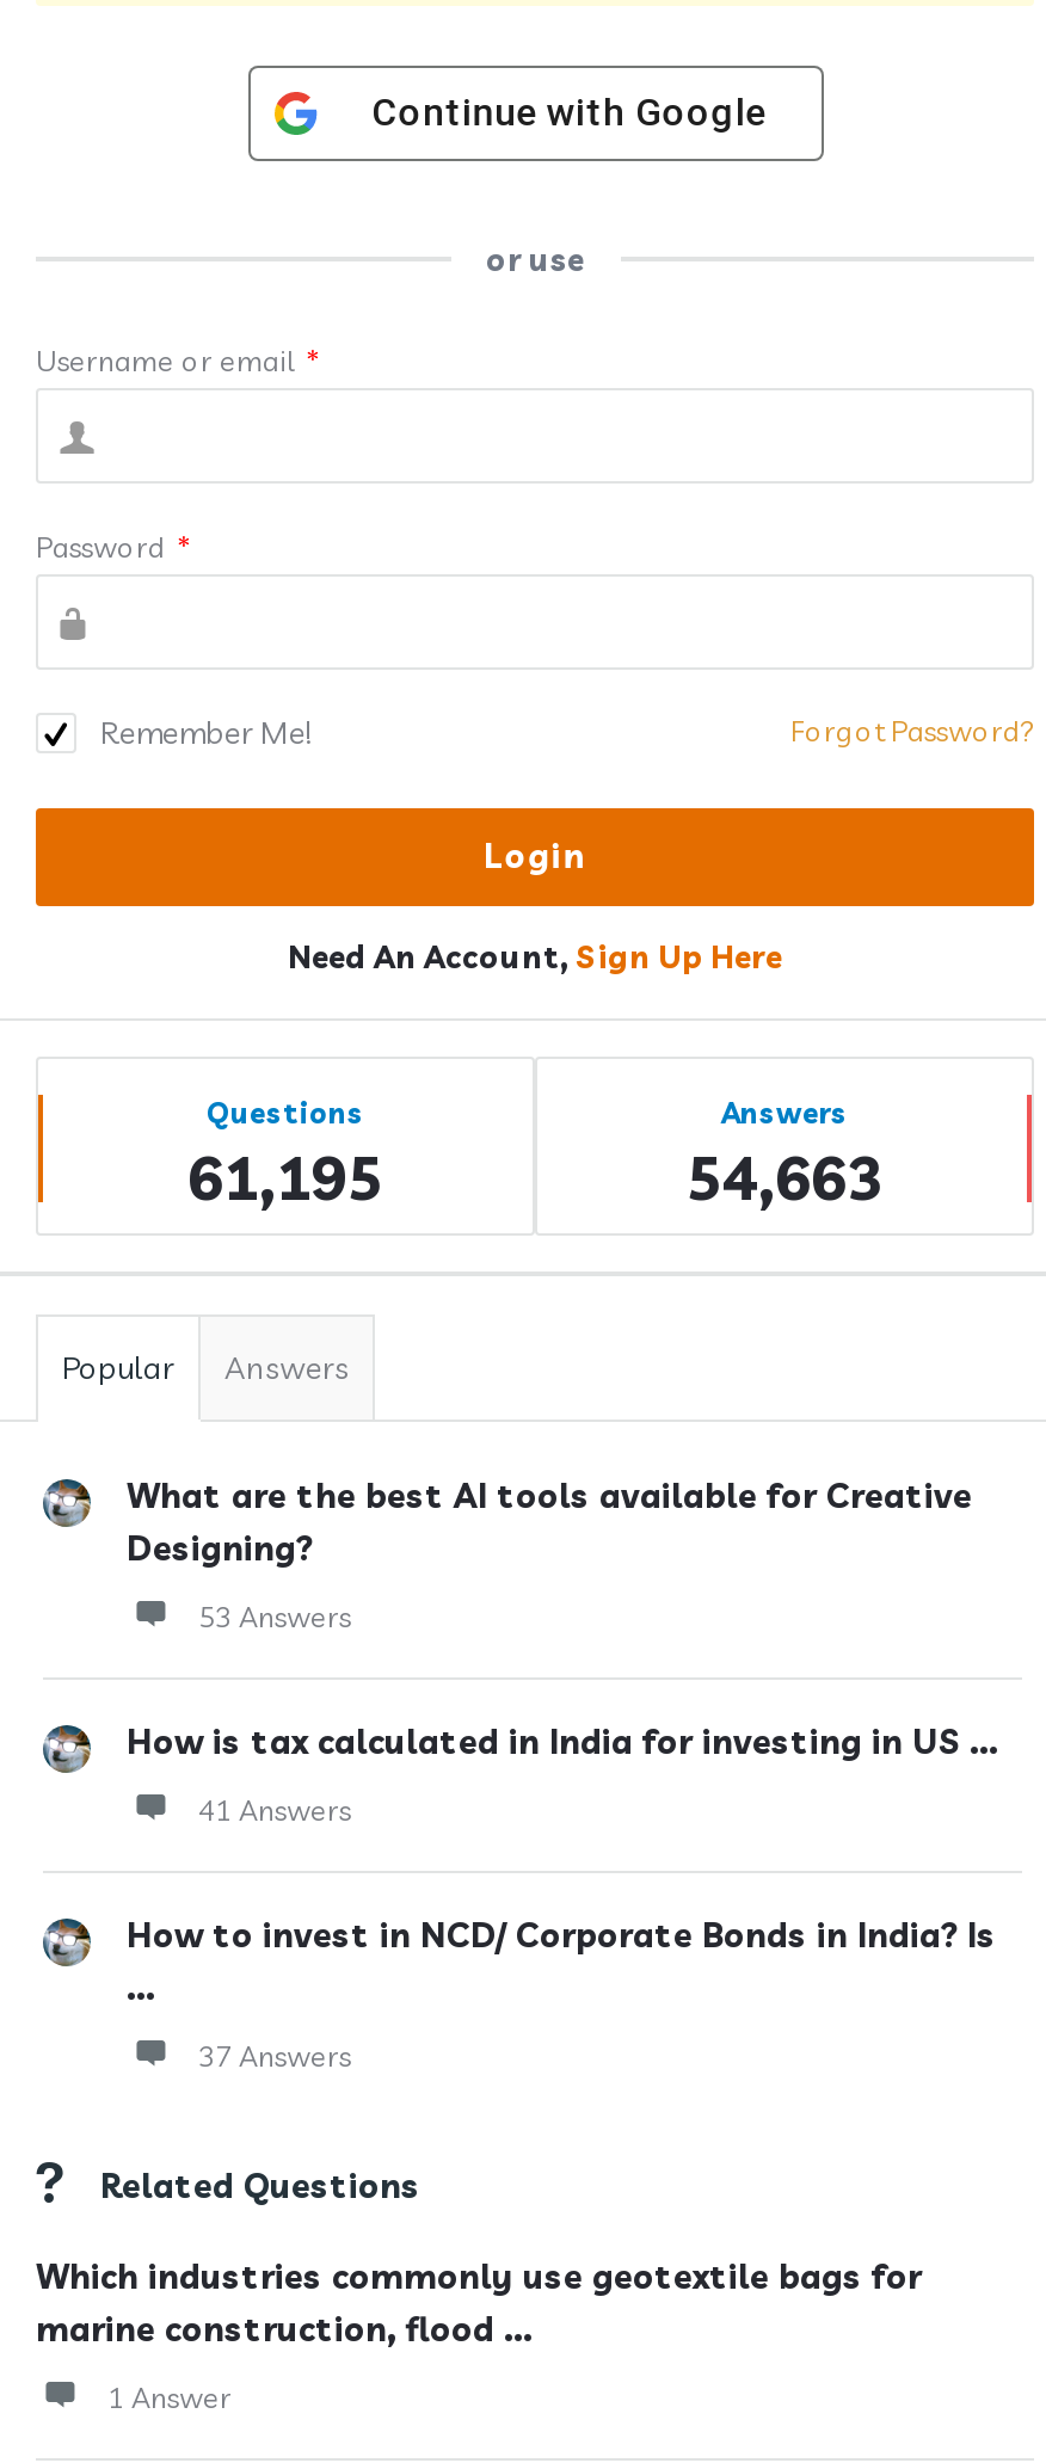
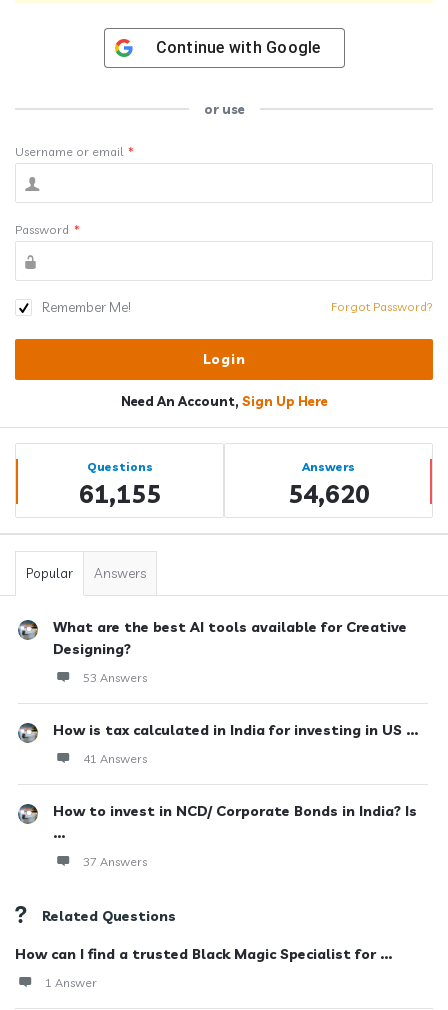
- 61,195
+ 61,155

- 54,663
+ 54,620

- Which industries commonly use geotextile bags for
- marine construction, flood ...
+ How can I find a trusted Black Magic Specialist for ...
